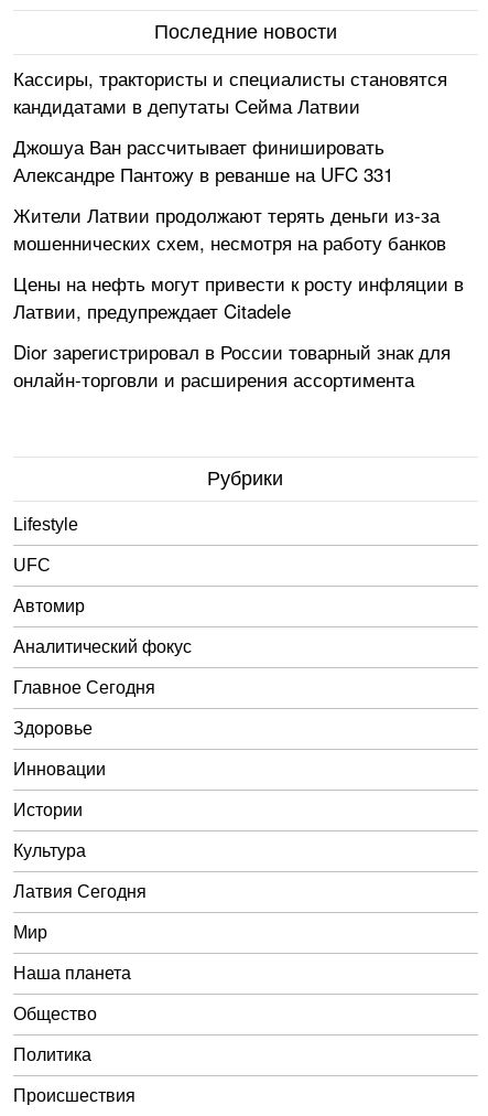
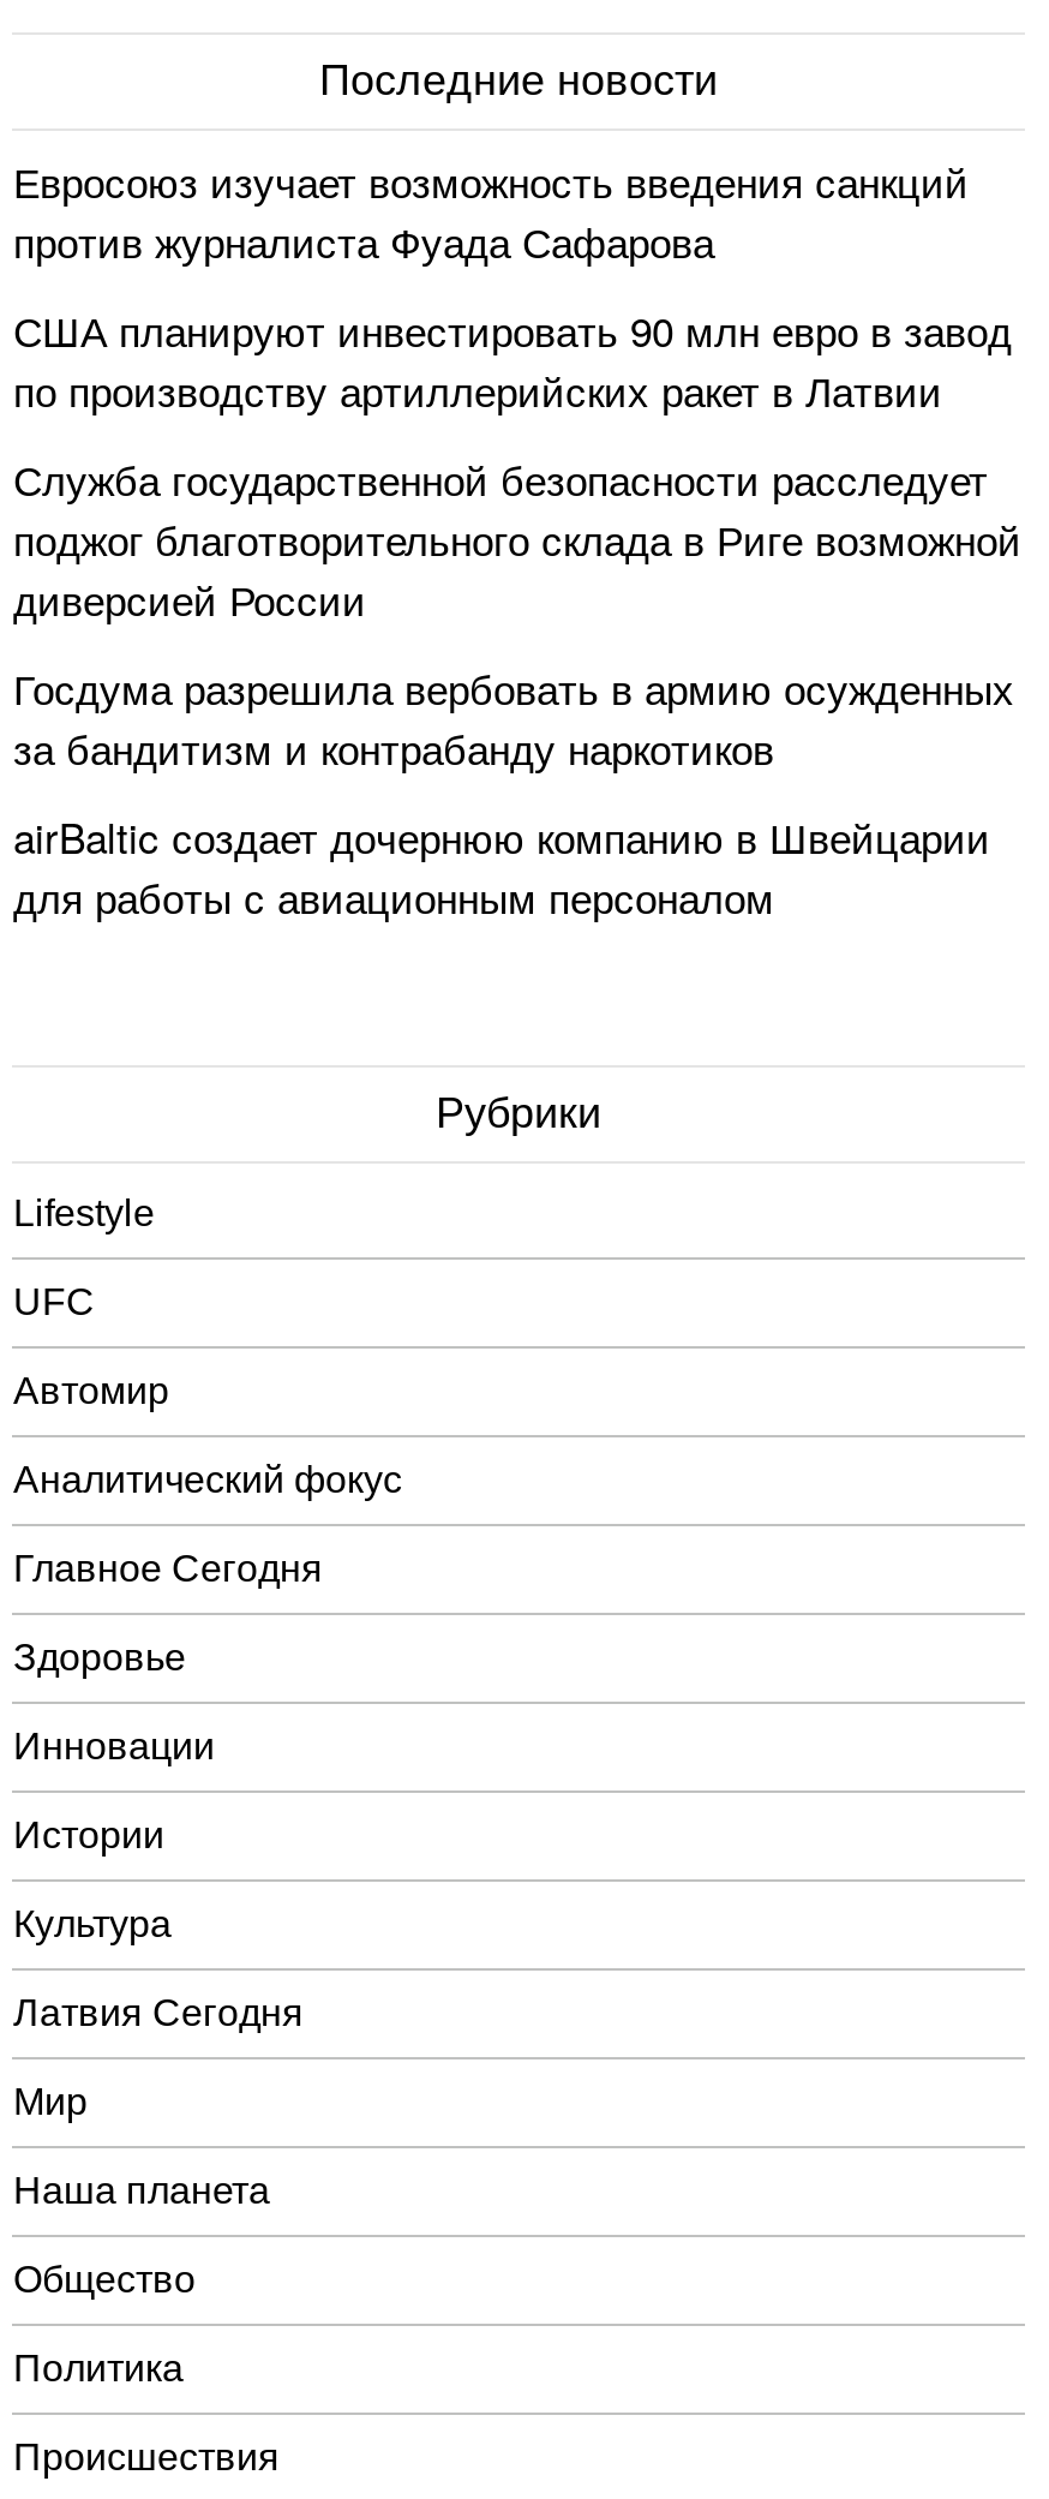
- Кассиры, трактористы и специалисты становятся
- кандидатами в депутаты Сейма Латвии
+ Евросоюз изучает возможность введения санкций
+ против журналиста Фуада Сафарова

- Джошуа Ван рассчитывает финишировать
- Александре Пантожу в реванше на UFC 331
+ США планируют инвестировать 90 млн евро в завод
+ по производству артиллерийских ракет в Латвии

- Жители Латвии продолжают терять деньги из-за
- мошеннических схем, несмотря на работу банков
+ Служба государственной безопасности расследует
+ поджог благотворительного склада в Риге возможной
+ диверсией России

- Цены на нефть могут привести к росту инфляции в
- Латвии, предупреждает Citadele
+ Госдума разрешила вербовать в армию осужденных
+ за бандитизм и контрабанду наркотиков

- Dior зарегистрировал в России товарный знак для
- онлайн-торговли и расширения ассортимента
+ airBaltic создает дочернюю компанию в Швейцарии
+ для работы с авиационным персоналом
